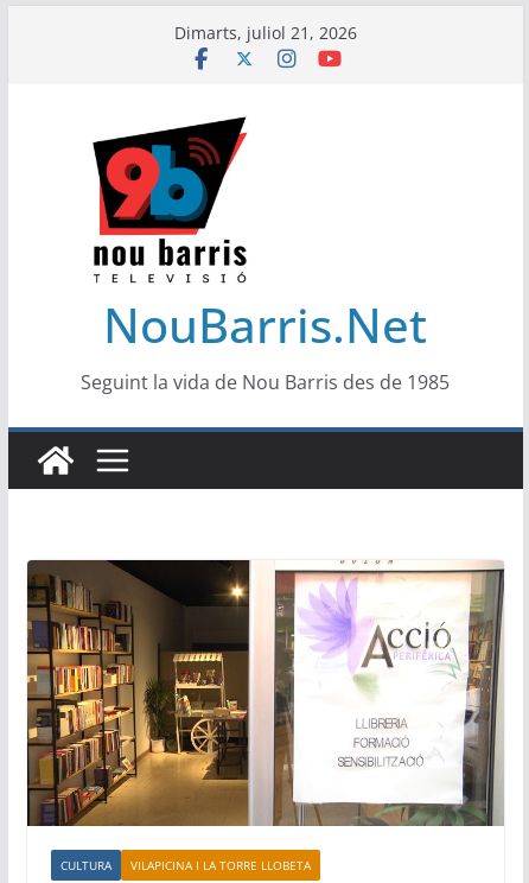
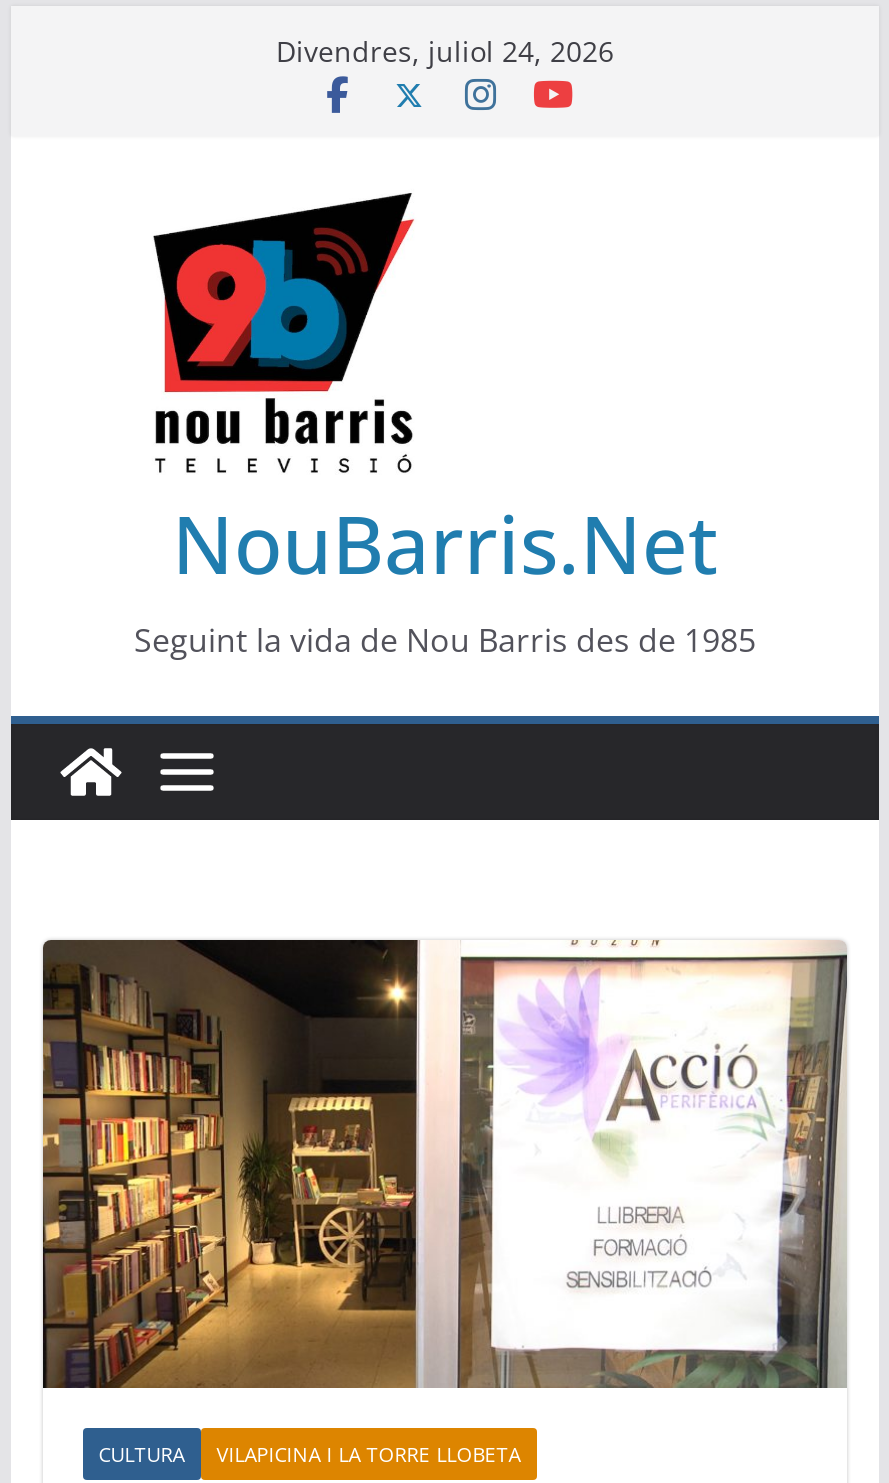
- Dimarts, juliol 21, 2026
+ Divendres, juliol 24, 2026
